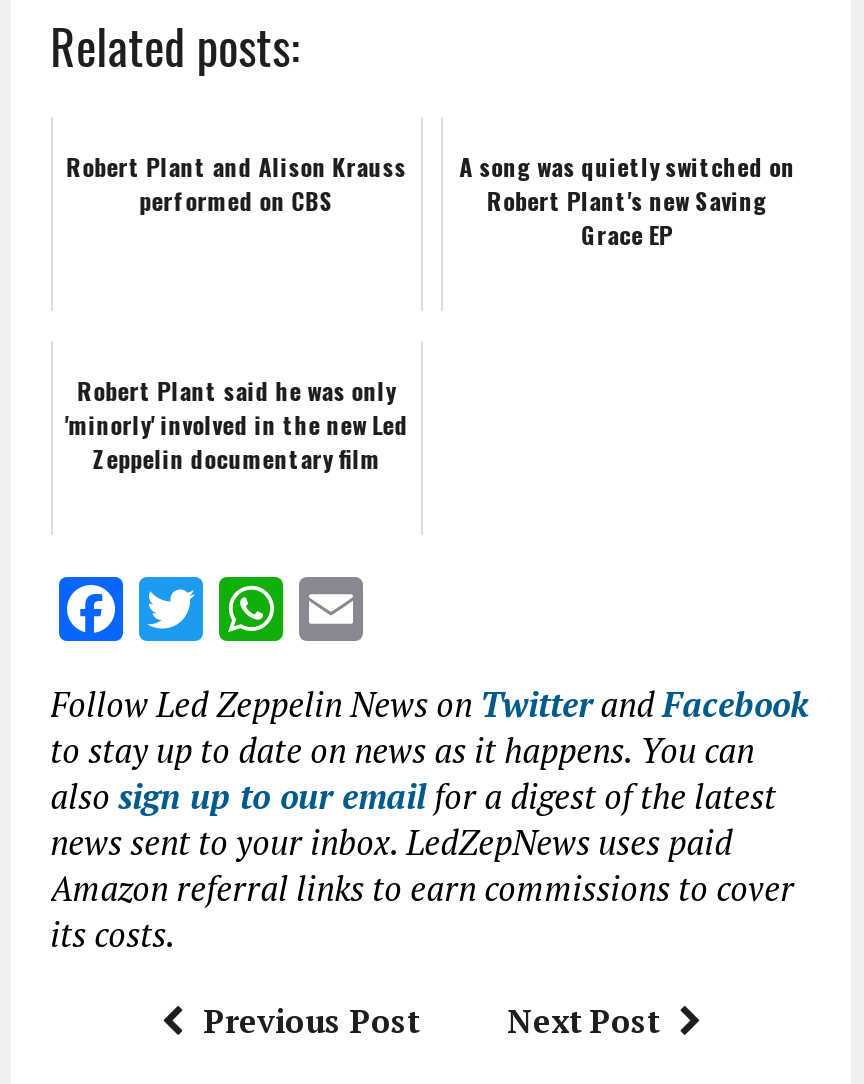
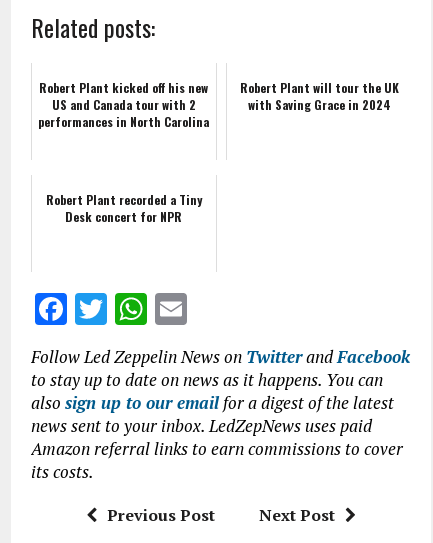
- Robert Plant and Alison Krauss
- performed on CBS
+ Robert Plant kicked off his new
+ US and Canada tour with 2
+ performances in North Carolina

- A song was quietly switched on
- Robert Plant's new Saving
- Grace EP
+ Robert Plant will tour the UK
+ with Saving Grace in 2024

- Robert Plant said he was only
- 'minorly' involved in the new Led
- Zeppelin documentary film
+ Robert Plant recorded a Tiny
+ Desk concert for NPR
